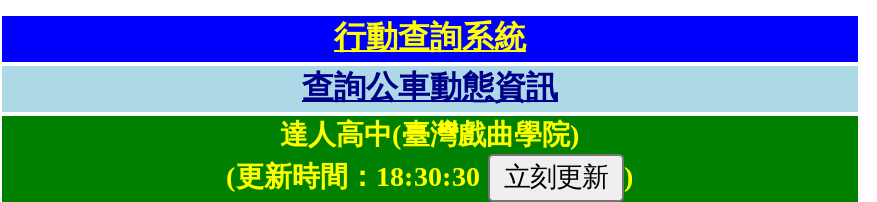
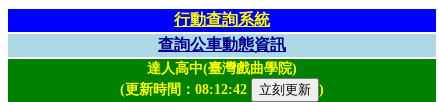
- (更新時間：18:30:30
+ (更新時間：08:12:42
